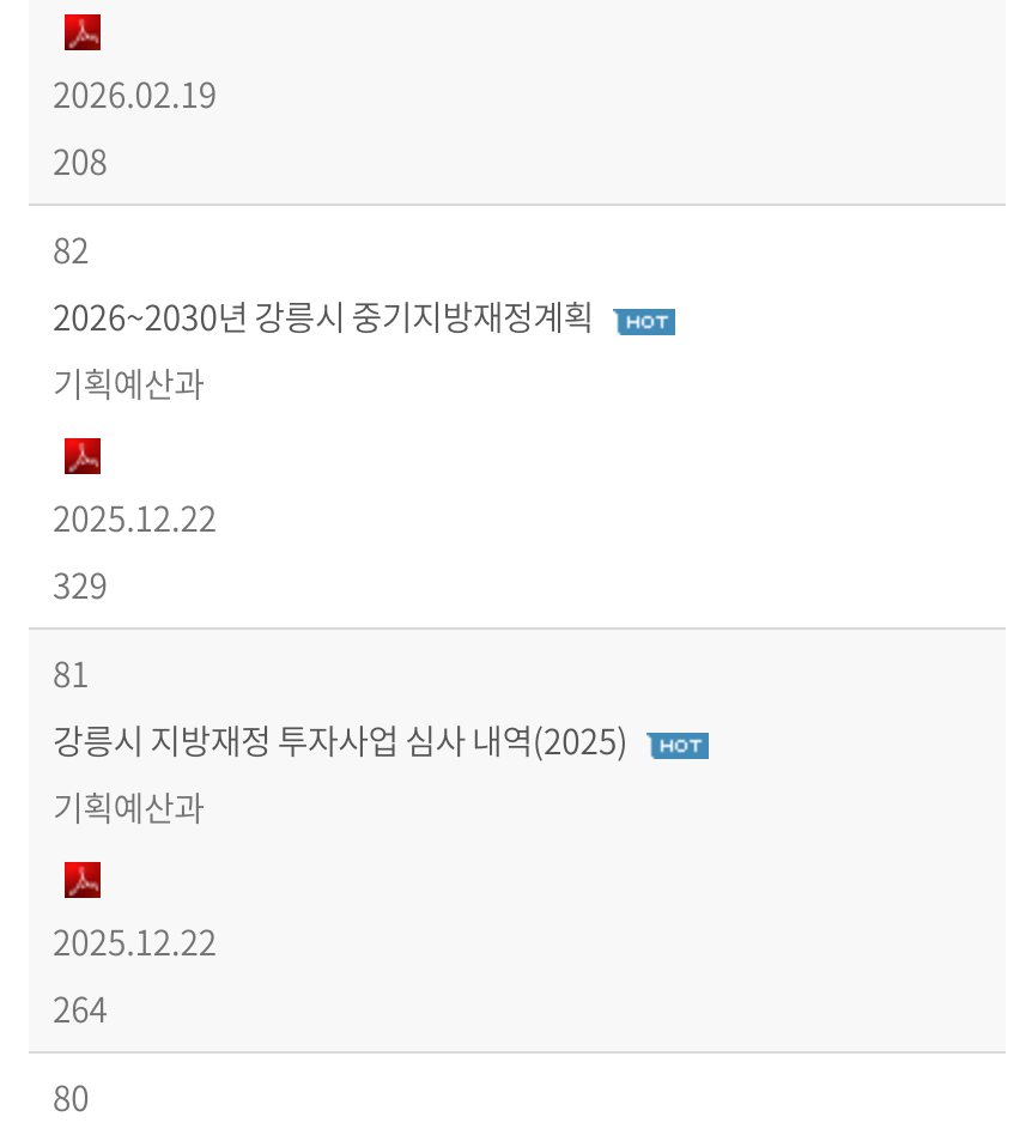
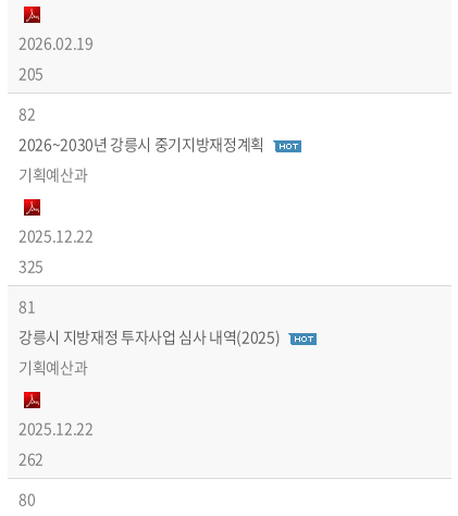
- 208
+ 205

- 329
+ 325

- 264
+ 262
